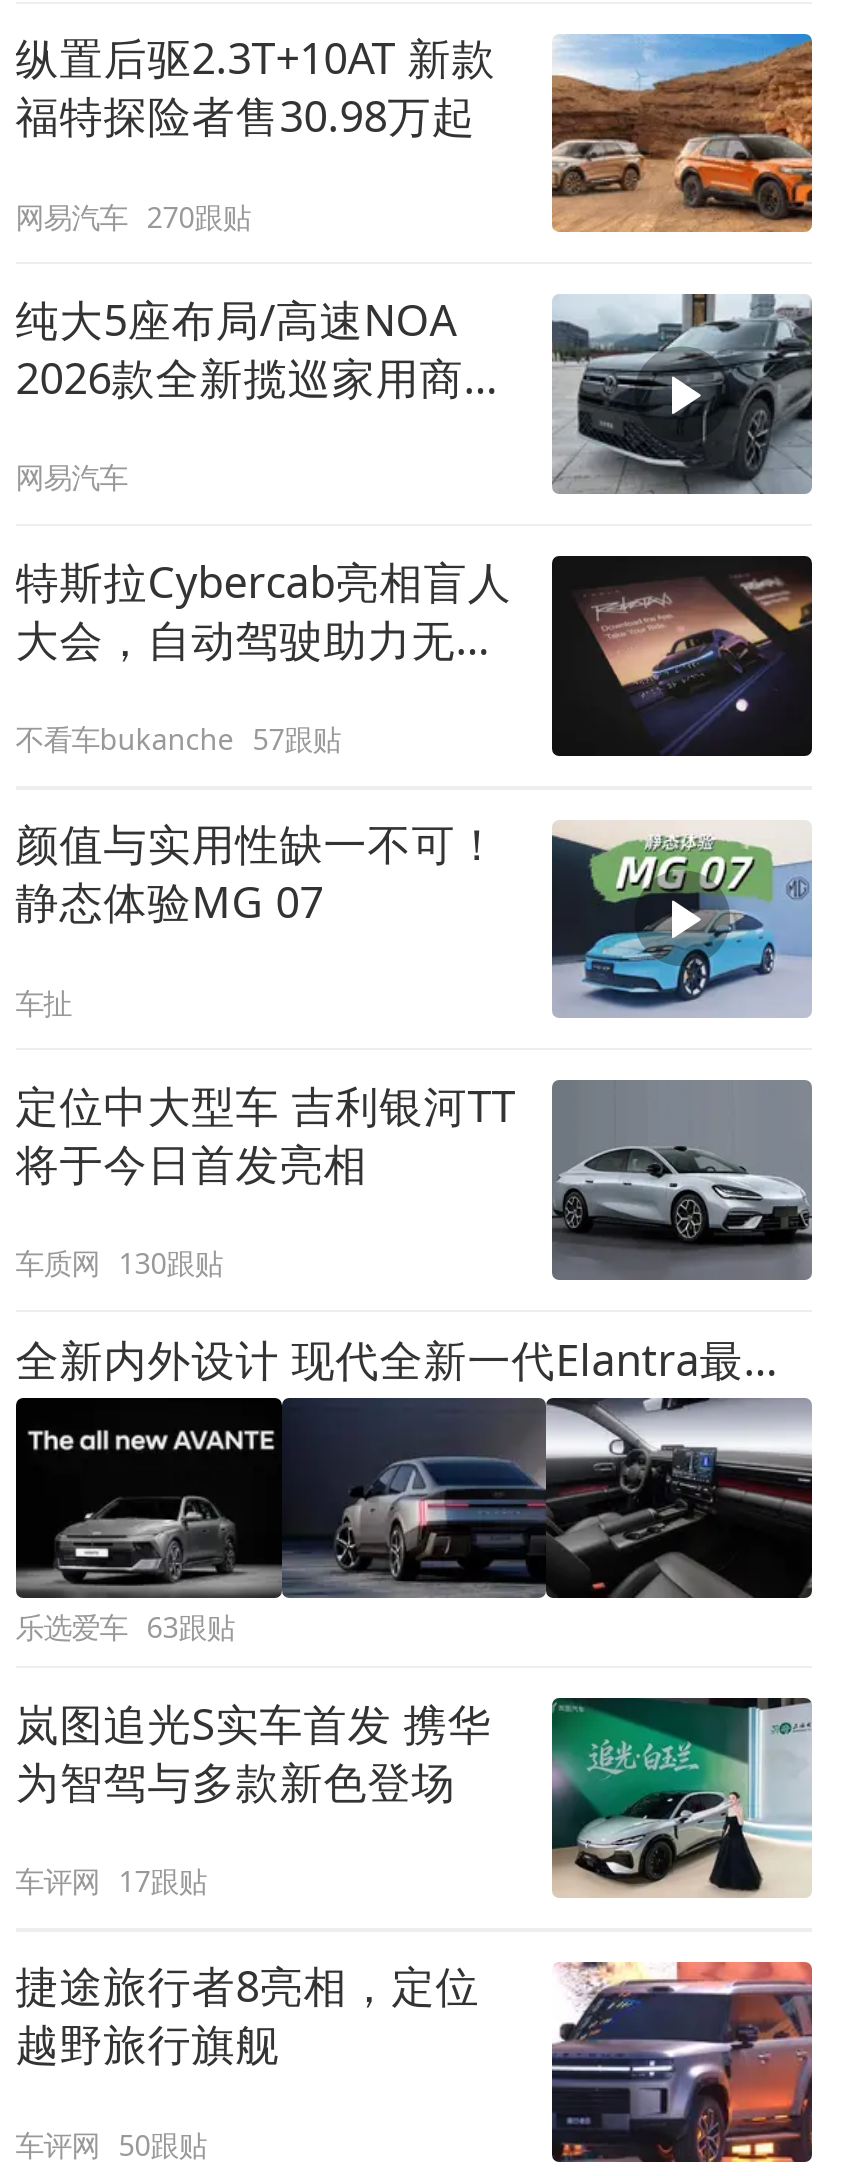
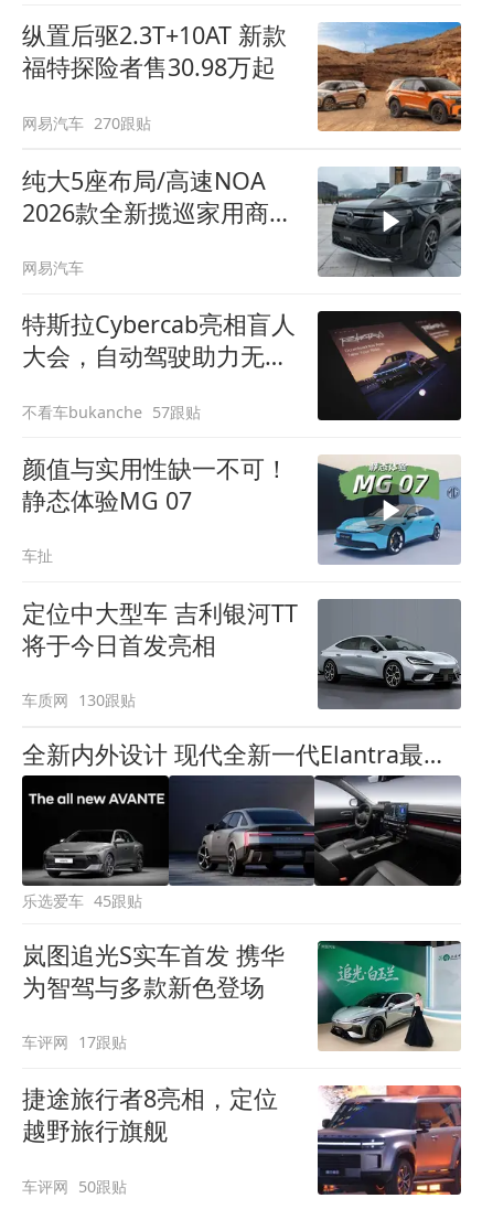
- 乐选爱车 63跟贴
+ 乐选爱车 45跟贴
